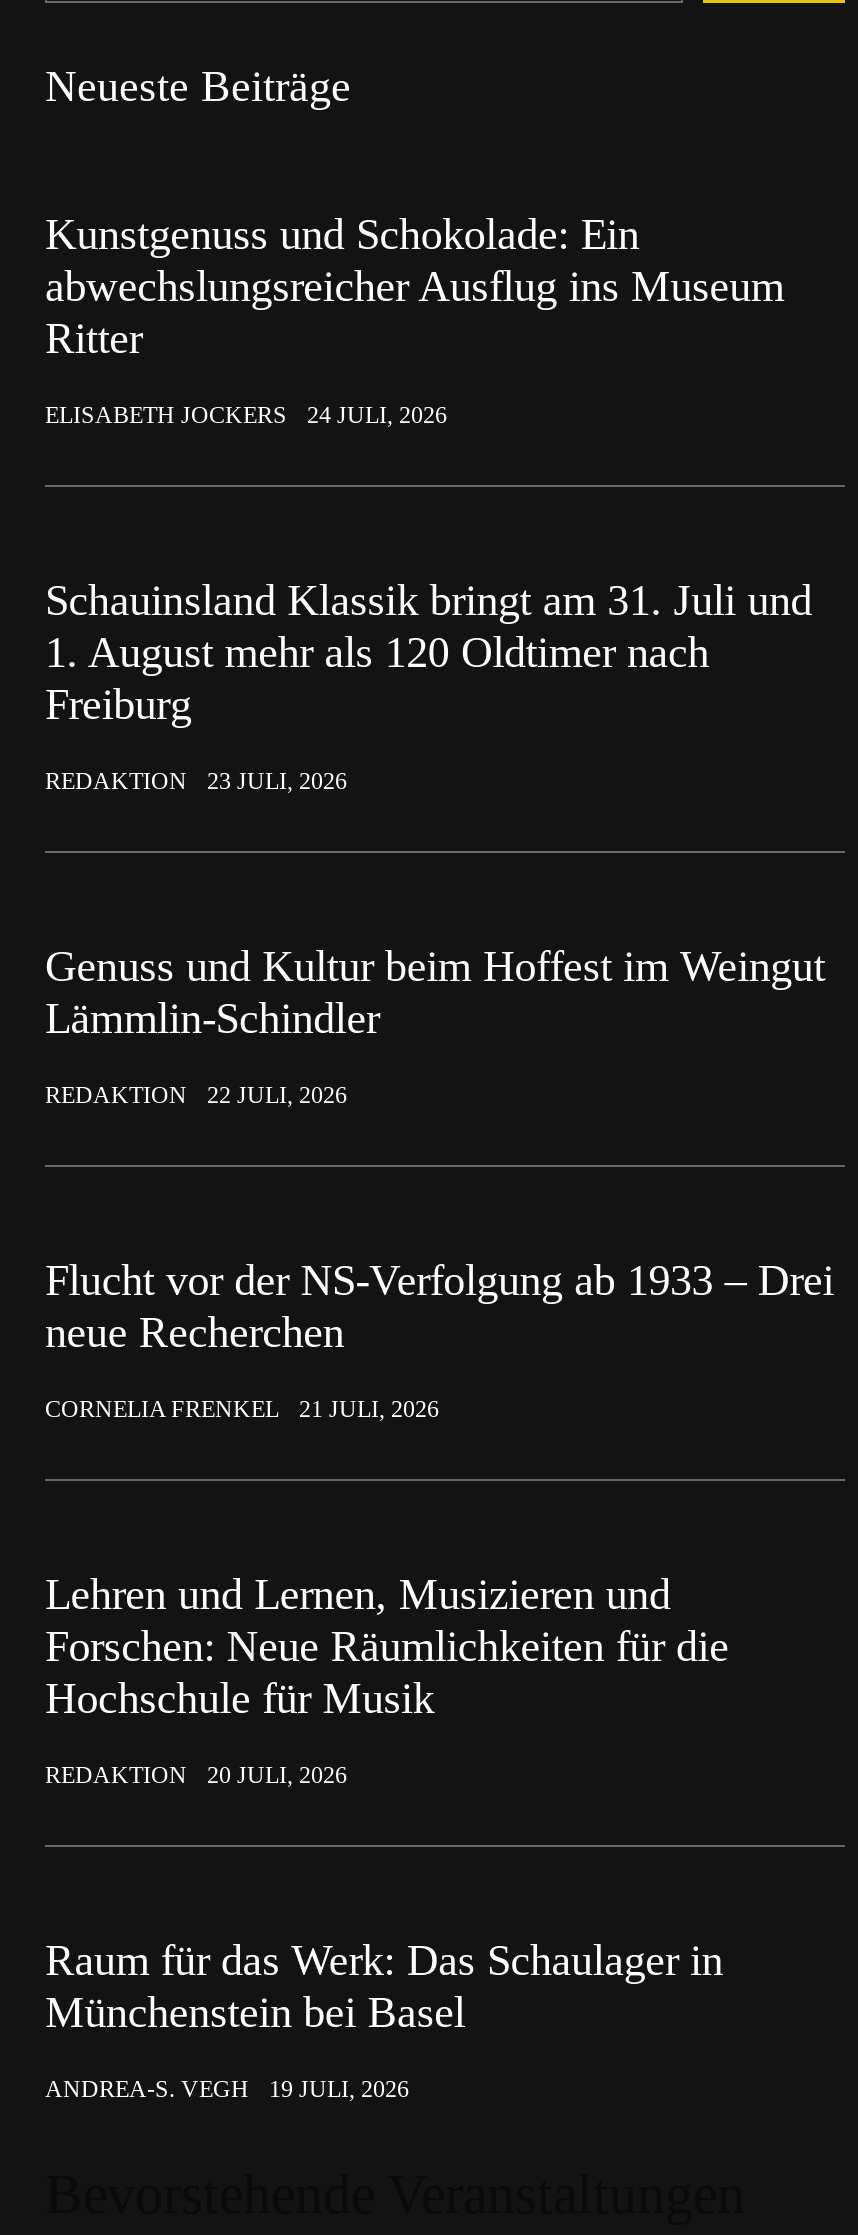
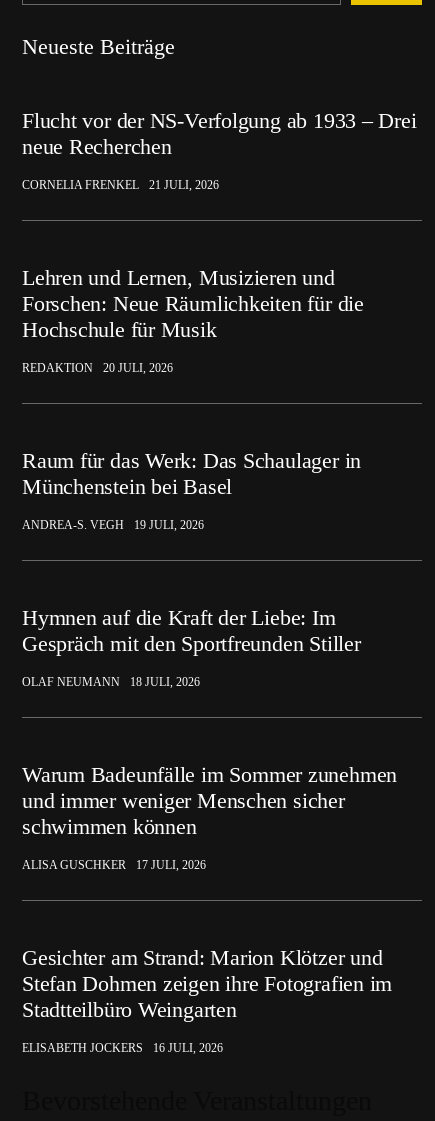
- Kunstgenuss und Schokolade: Ein
- abwechslungsreicher Ausflug ins Museum
- Ritter
- 24 JULI, 2026

moved down: ELISABETH JOCKERS

- Schauinsland Klassik bringt am 31. Juli und
- 1. August mehr als 120 Oldtimer nach
- Freiburg
- REDAKTION
- 23 JULI, 2026

- Genuss und Kultur beim Hoffest im Weingut
- Lämmlin-Schindler
- REDAKTION
- 22 JULI, 2026

moved up: Flucht vor der NS-Verfolgung ab 1933 – Drei | neue Recherchen | CORNELIA FRENKEL | ... | ANDREA-S. VEGH | 19 JULI, 2026

+ Hymnen auf die Kraft der Liebe: Im
+ Gespräch mit den Sportfreunden Stiller
+ OLAF NEUMANN
+ 18 JULI, 2026

+ Warum Badeunfälle im Sommer zunehmen
+ und immer weniger Menschen sicher
+ schwimmen können
+ ALISA GUSCHKER
+ 17 JULI, 2026

+ Gesichter am Strand: Marion Klötzer und
+ Stefan Dohmen zeigen ihre Fotografien im
+ Stadtteilbüro Weingarten
+ 16 JULI, 2026
